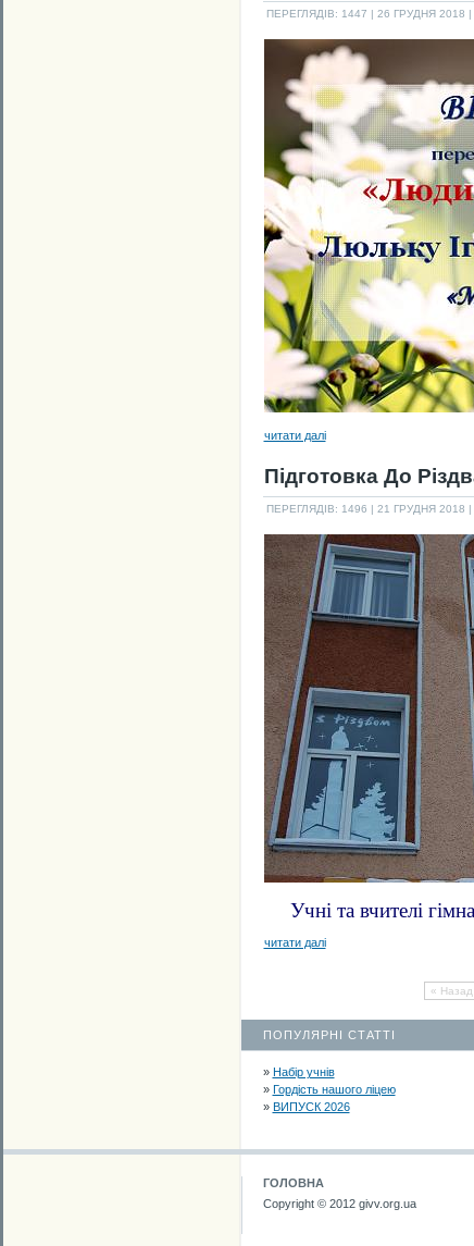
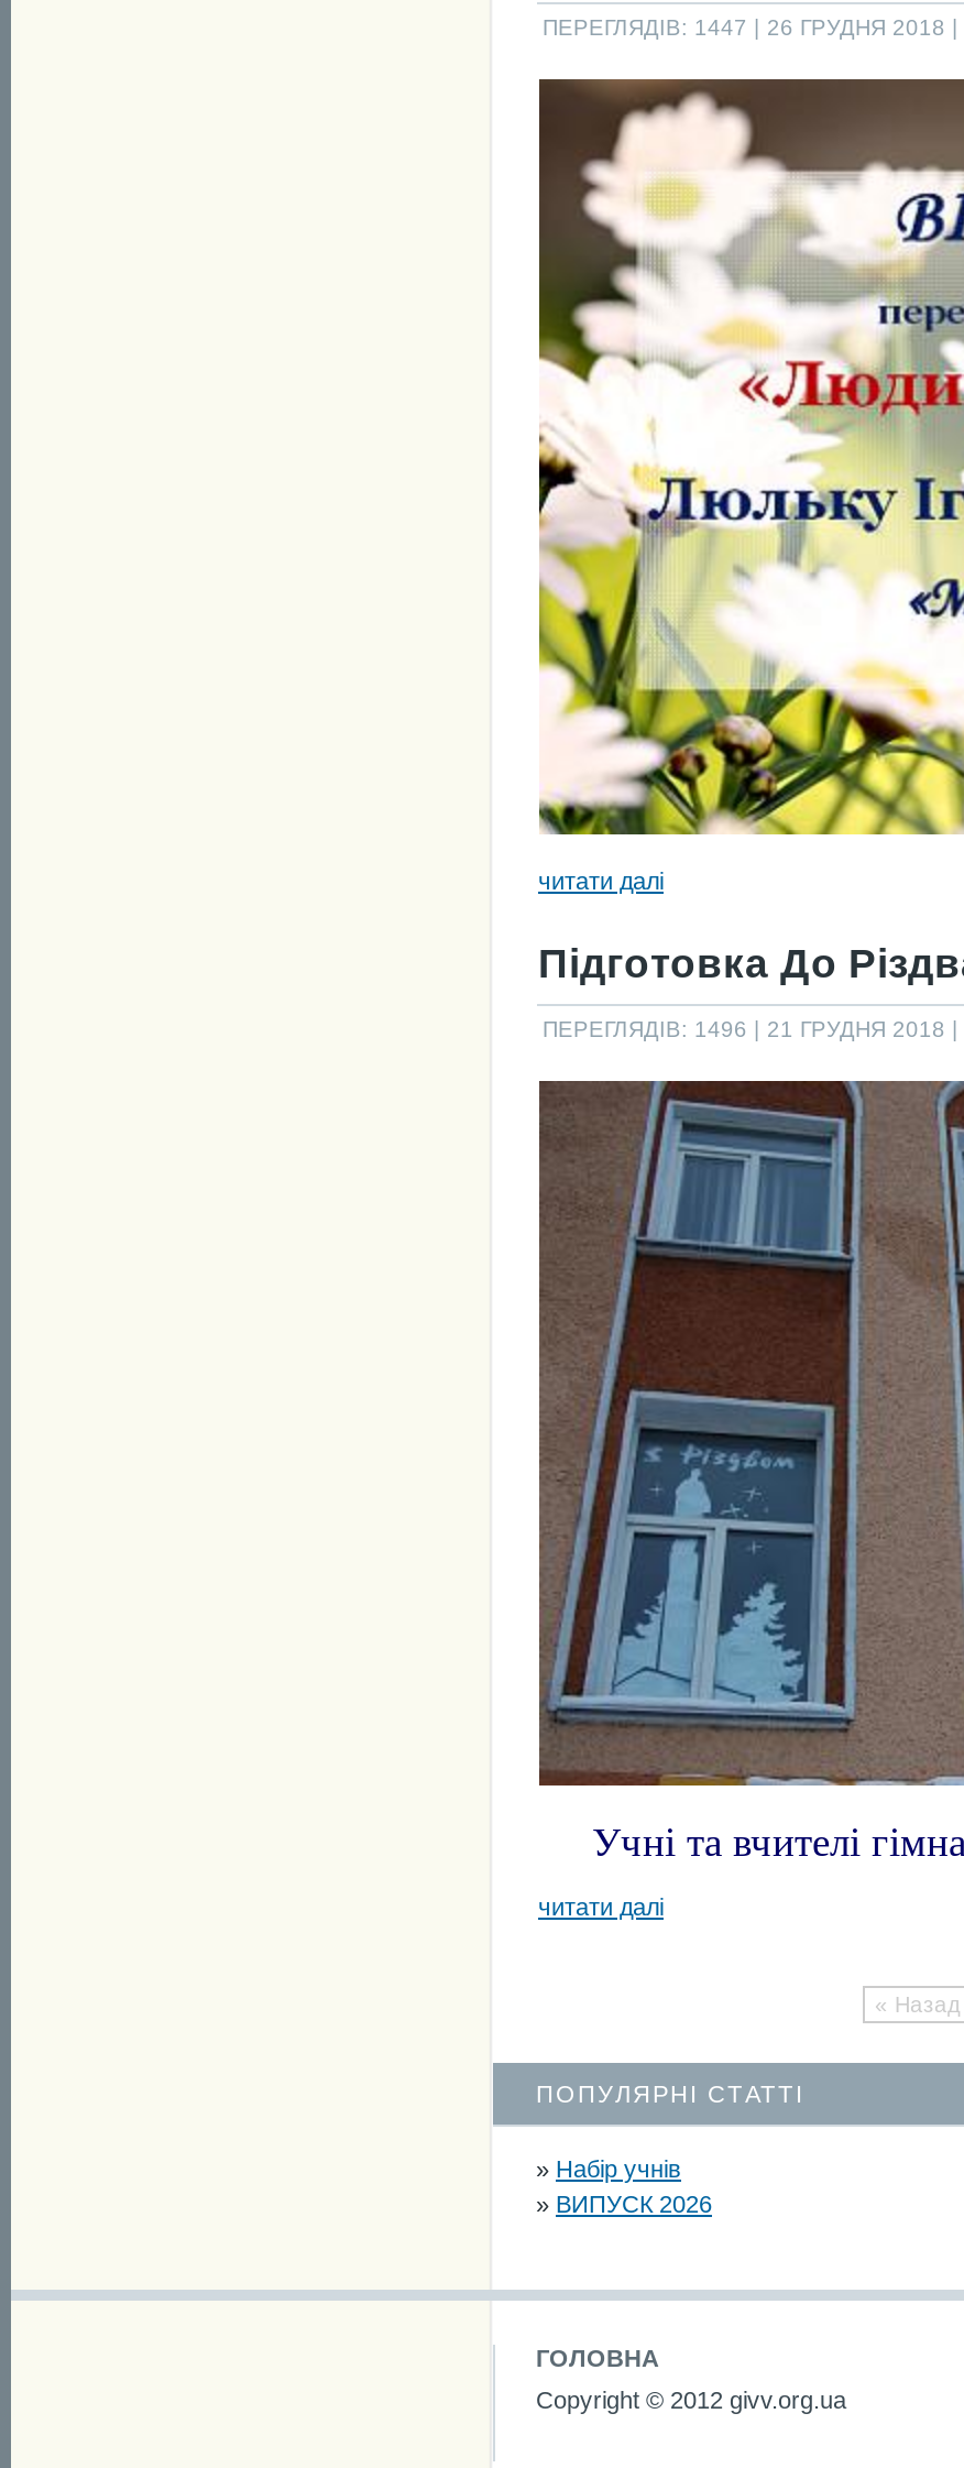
- » Гордість нашого ліцею
